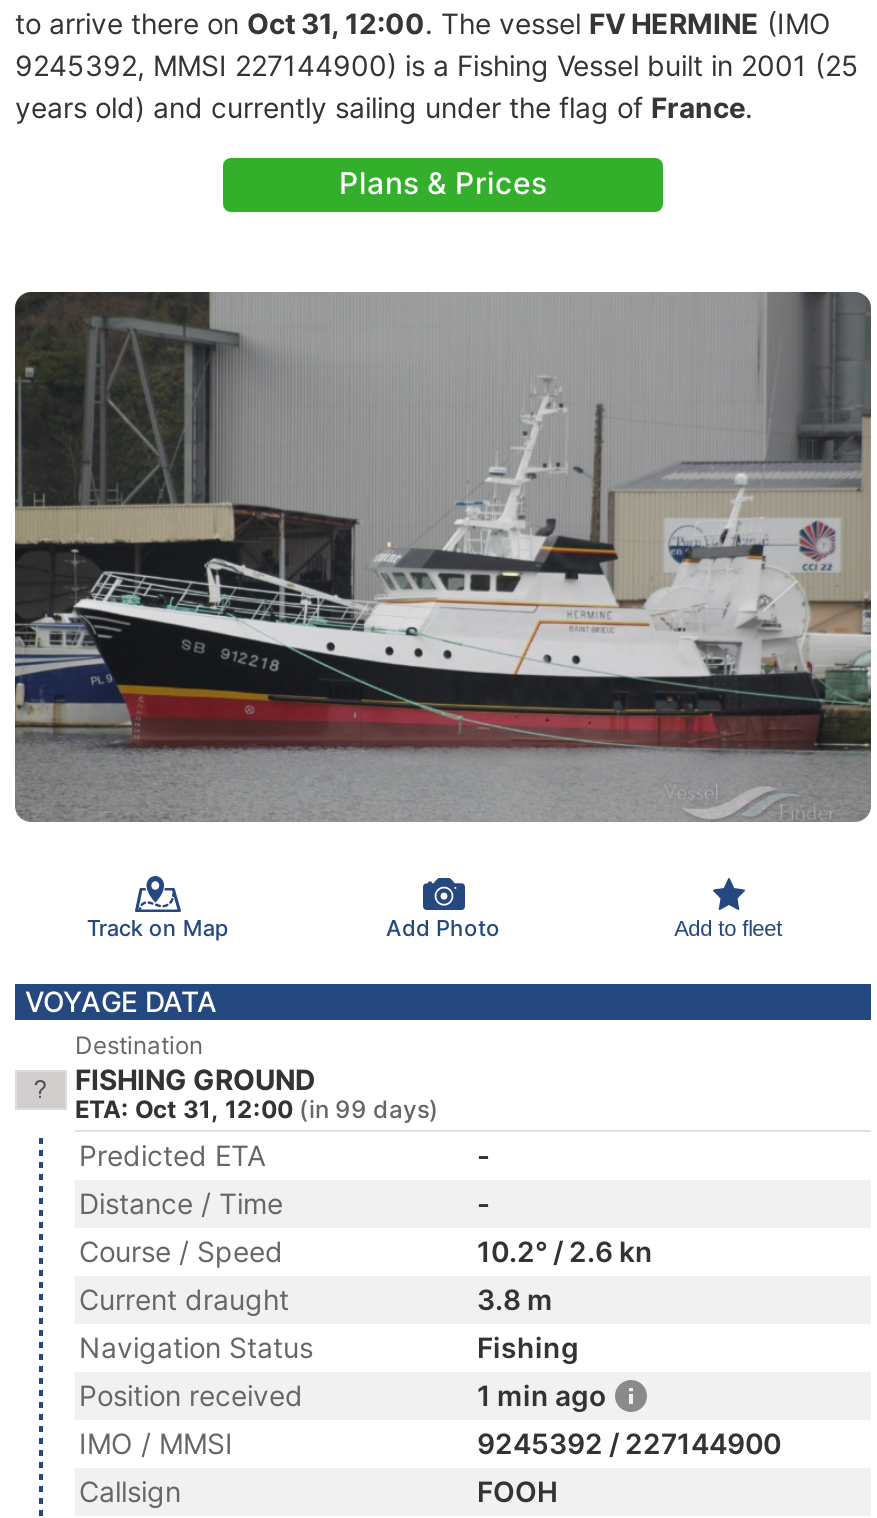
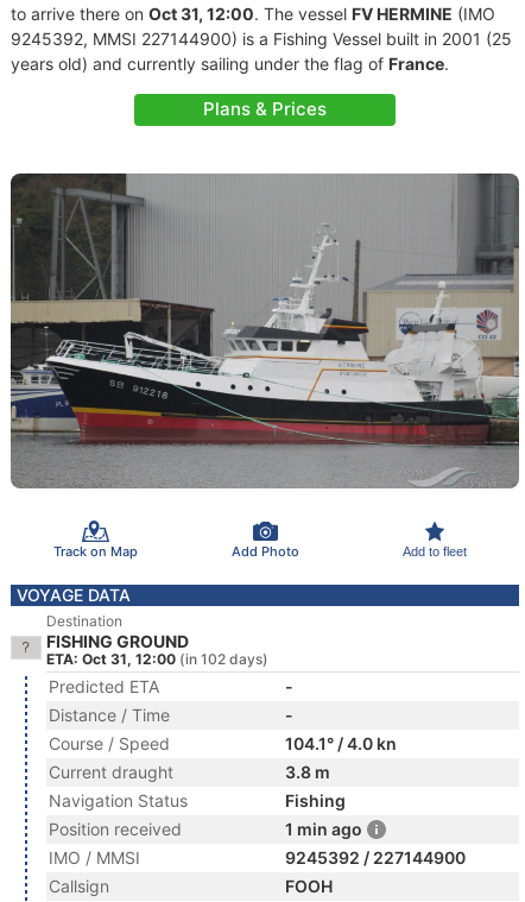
- ETA: Oct 31, 12:00 (in 99 days)
+ ETA: Oct 31, 12:00 (in 102 days)

- 10.2° / 2.6 kn
+ 104.1° / 4.0 kn
